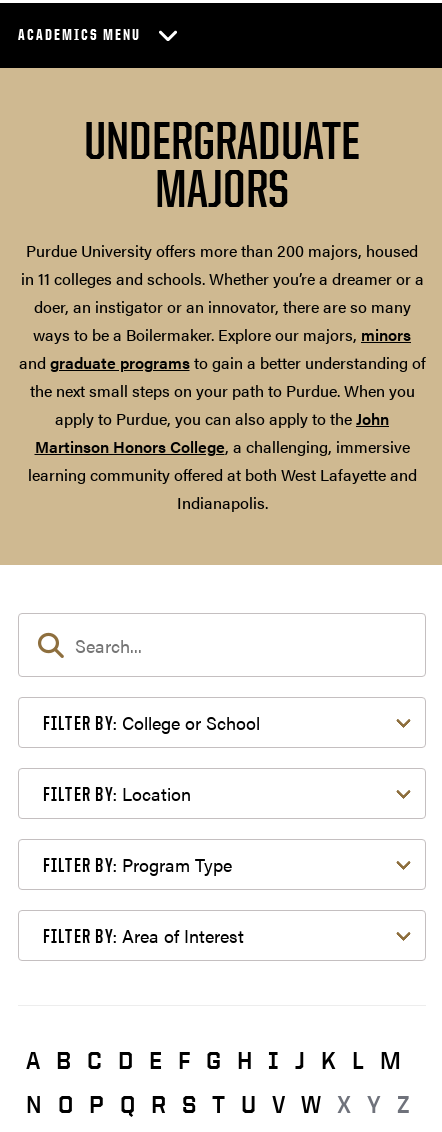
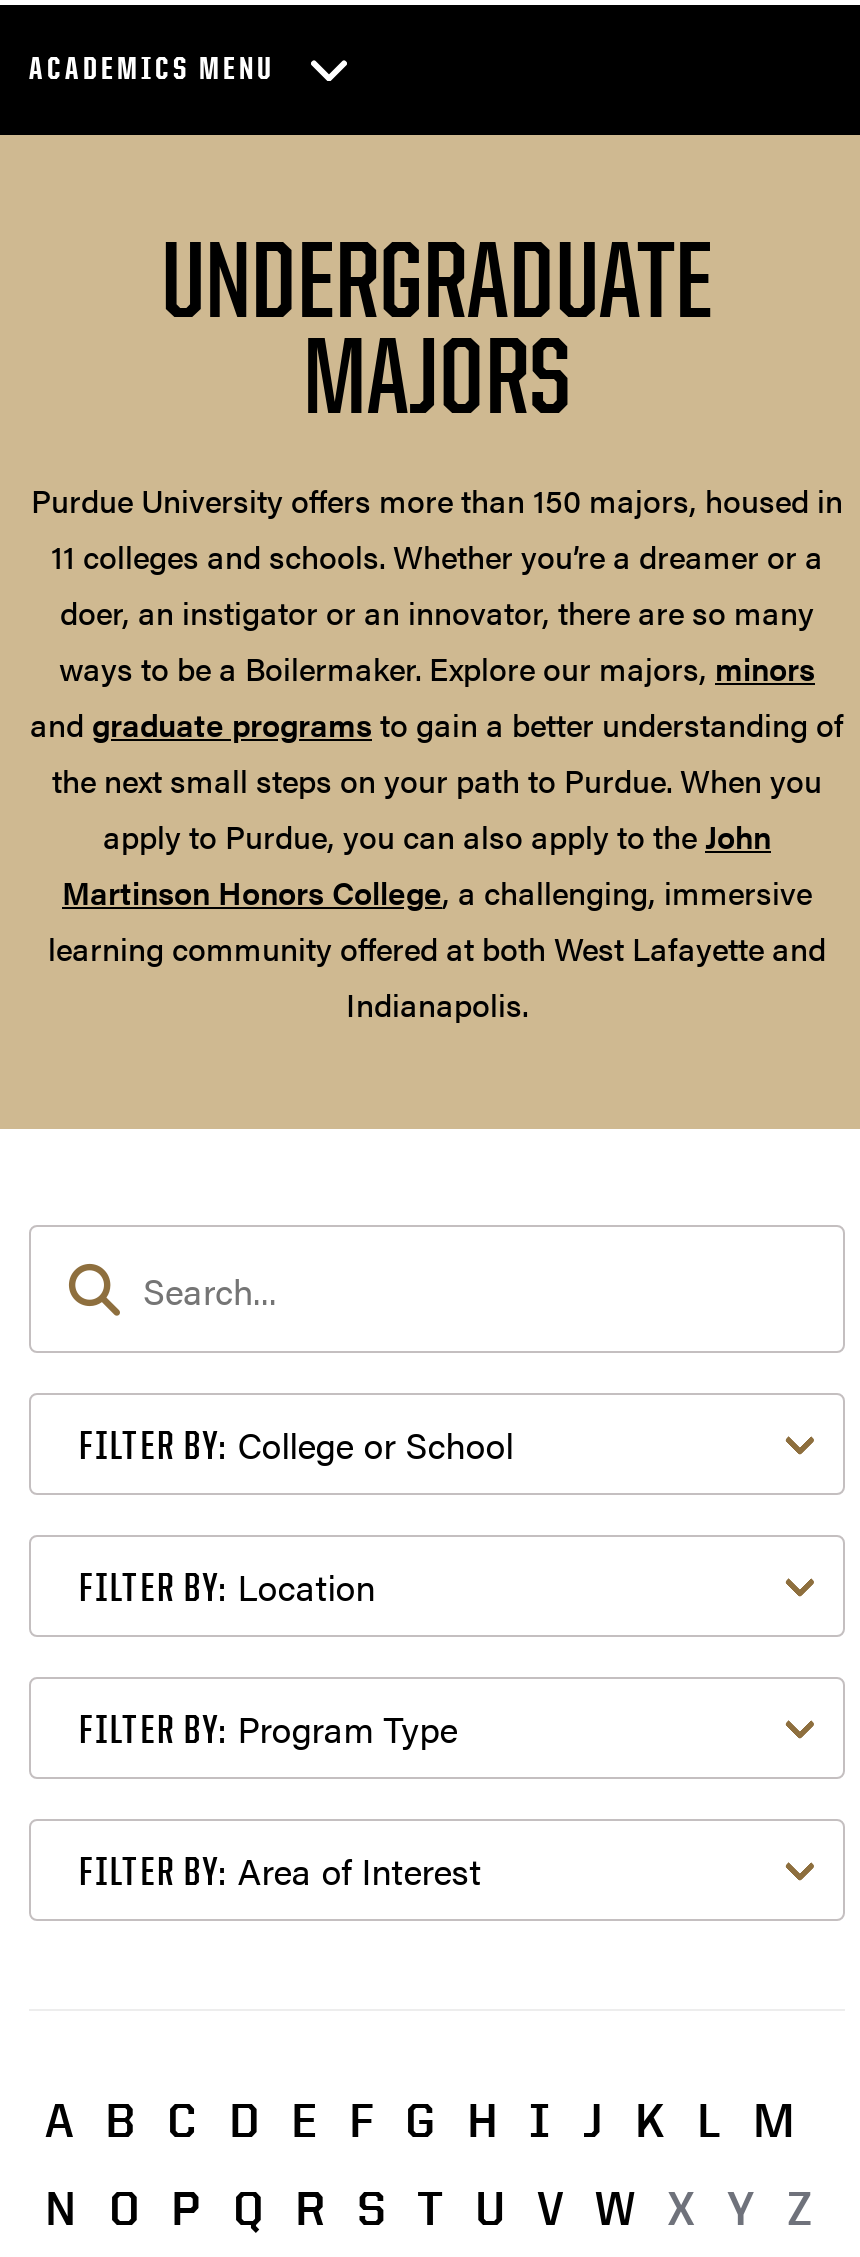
- Purdue University offers more than 200 majors, housed
- in 11 colleges and schools. Whether you’re a dreamer or a
+ Purdue University offers more than 150 majors, housed in
+ 11 colleges and schools. Whether you’re a dreamer or a
